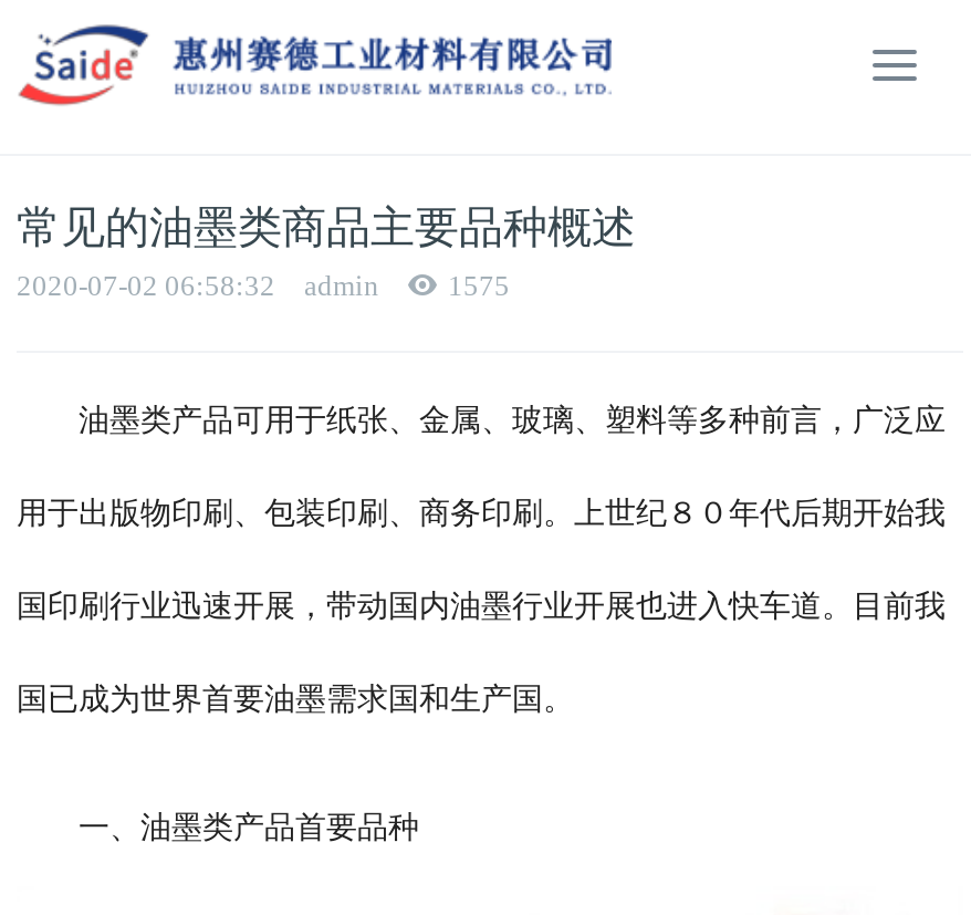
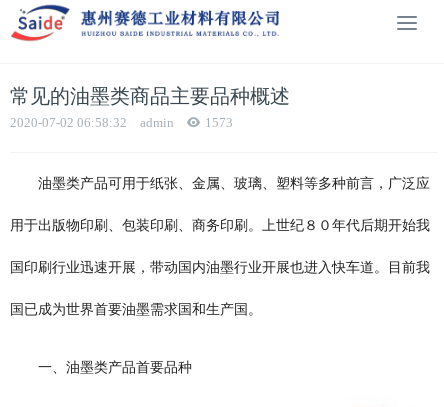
- 2020-07-02 06:58:32 admin 1575
+ 2020-07-02 06:58:32 admin 1573
